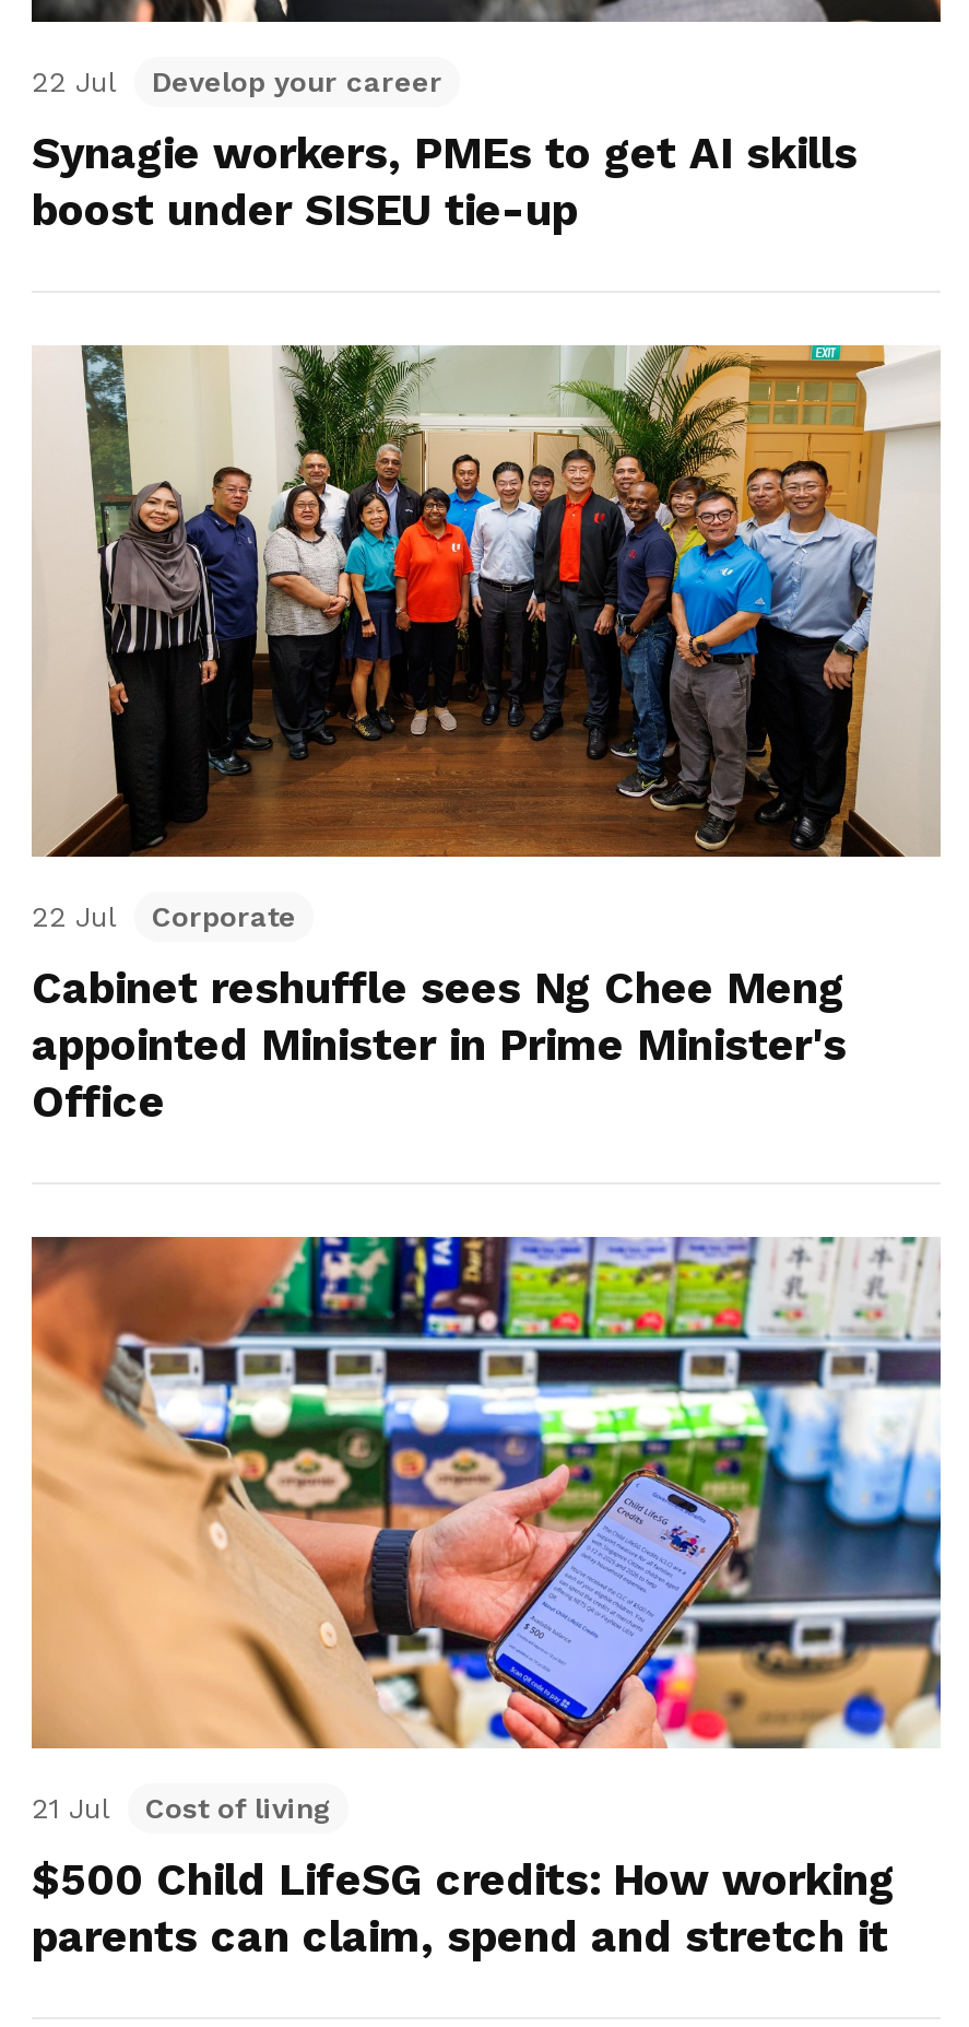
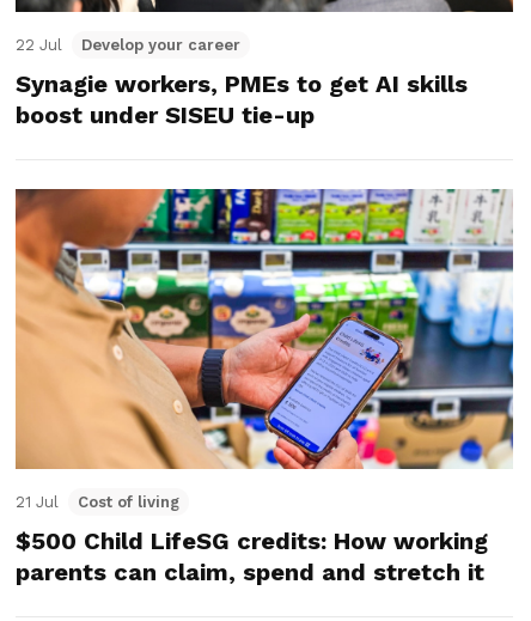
- [image]
- 22 Jul
- Corporate
- Cabinet reshuffle sees Ng Chee Meng
- appointed Minister in Prime Minister's
- Office
